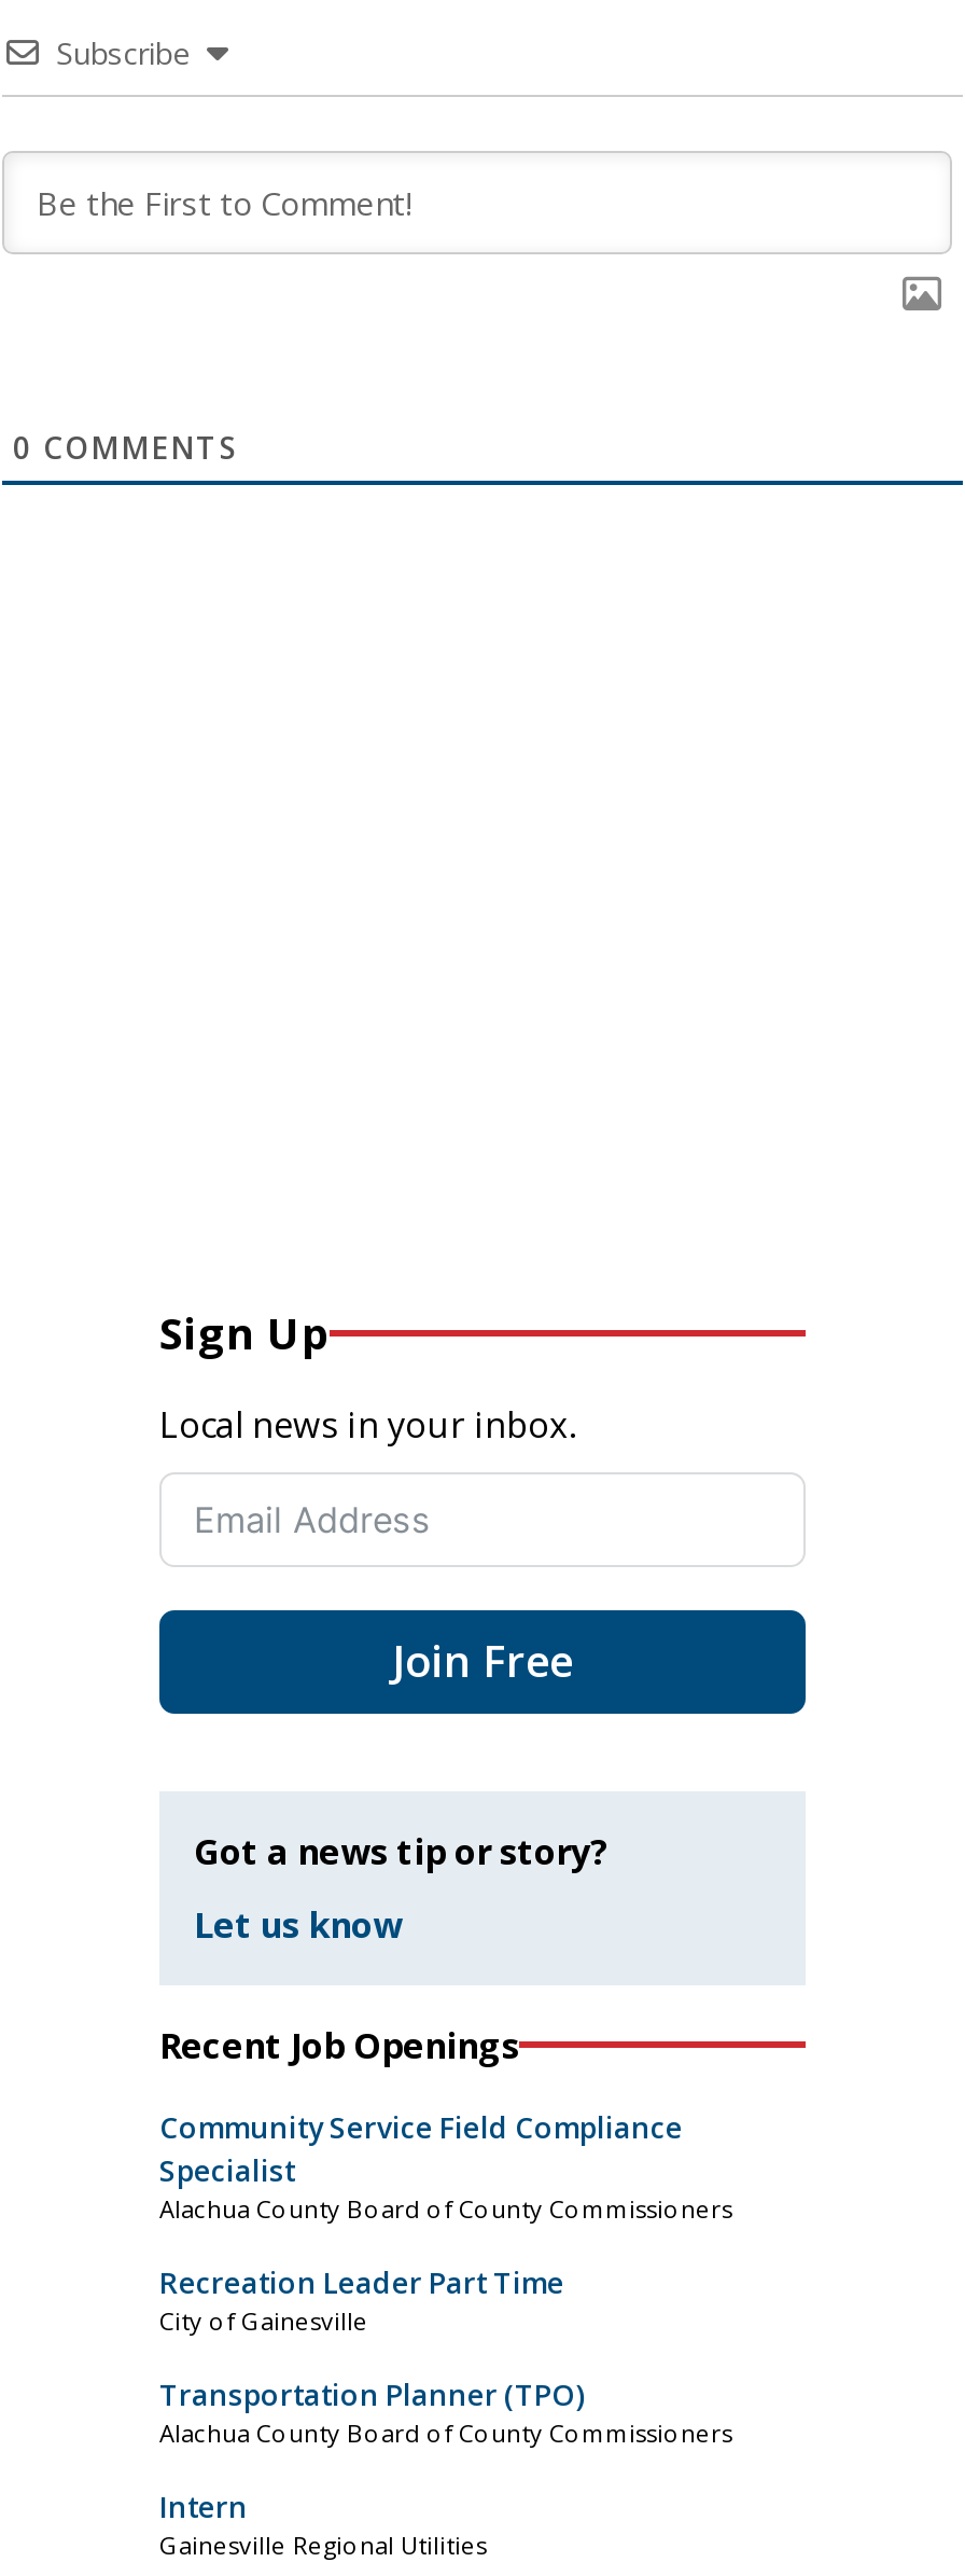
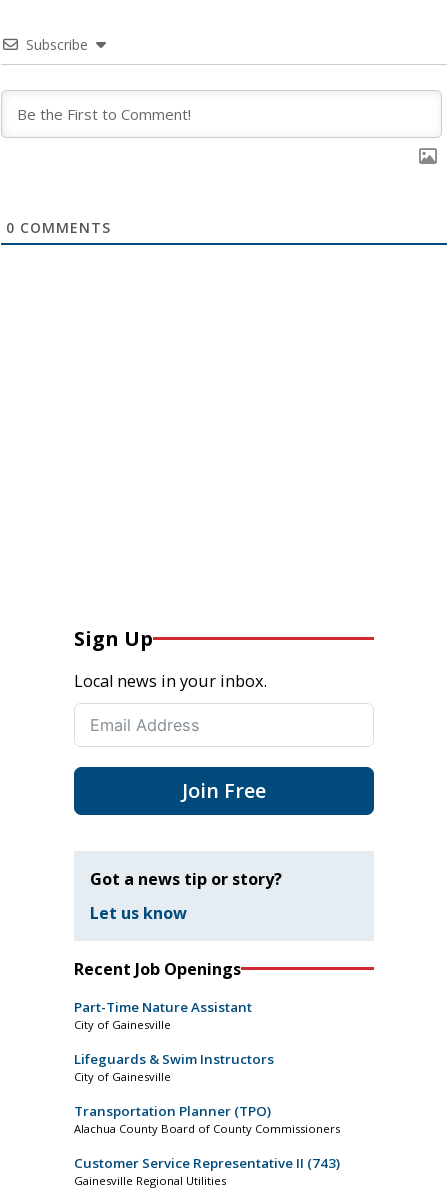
- Community Service Field Compliance
- Specialist
- Alachua County Board of County Commissioners
+ Part-Time Nature Assistant
+ City of Gainesville

- Recreation Leader Part Time
+ Lifeguards & Swim Instructors

- Intern
+ Customer Service Representative II (743)
